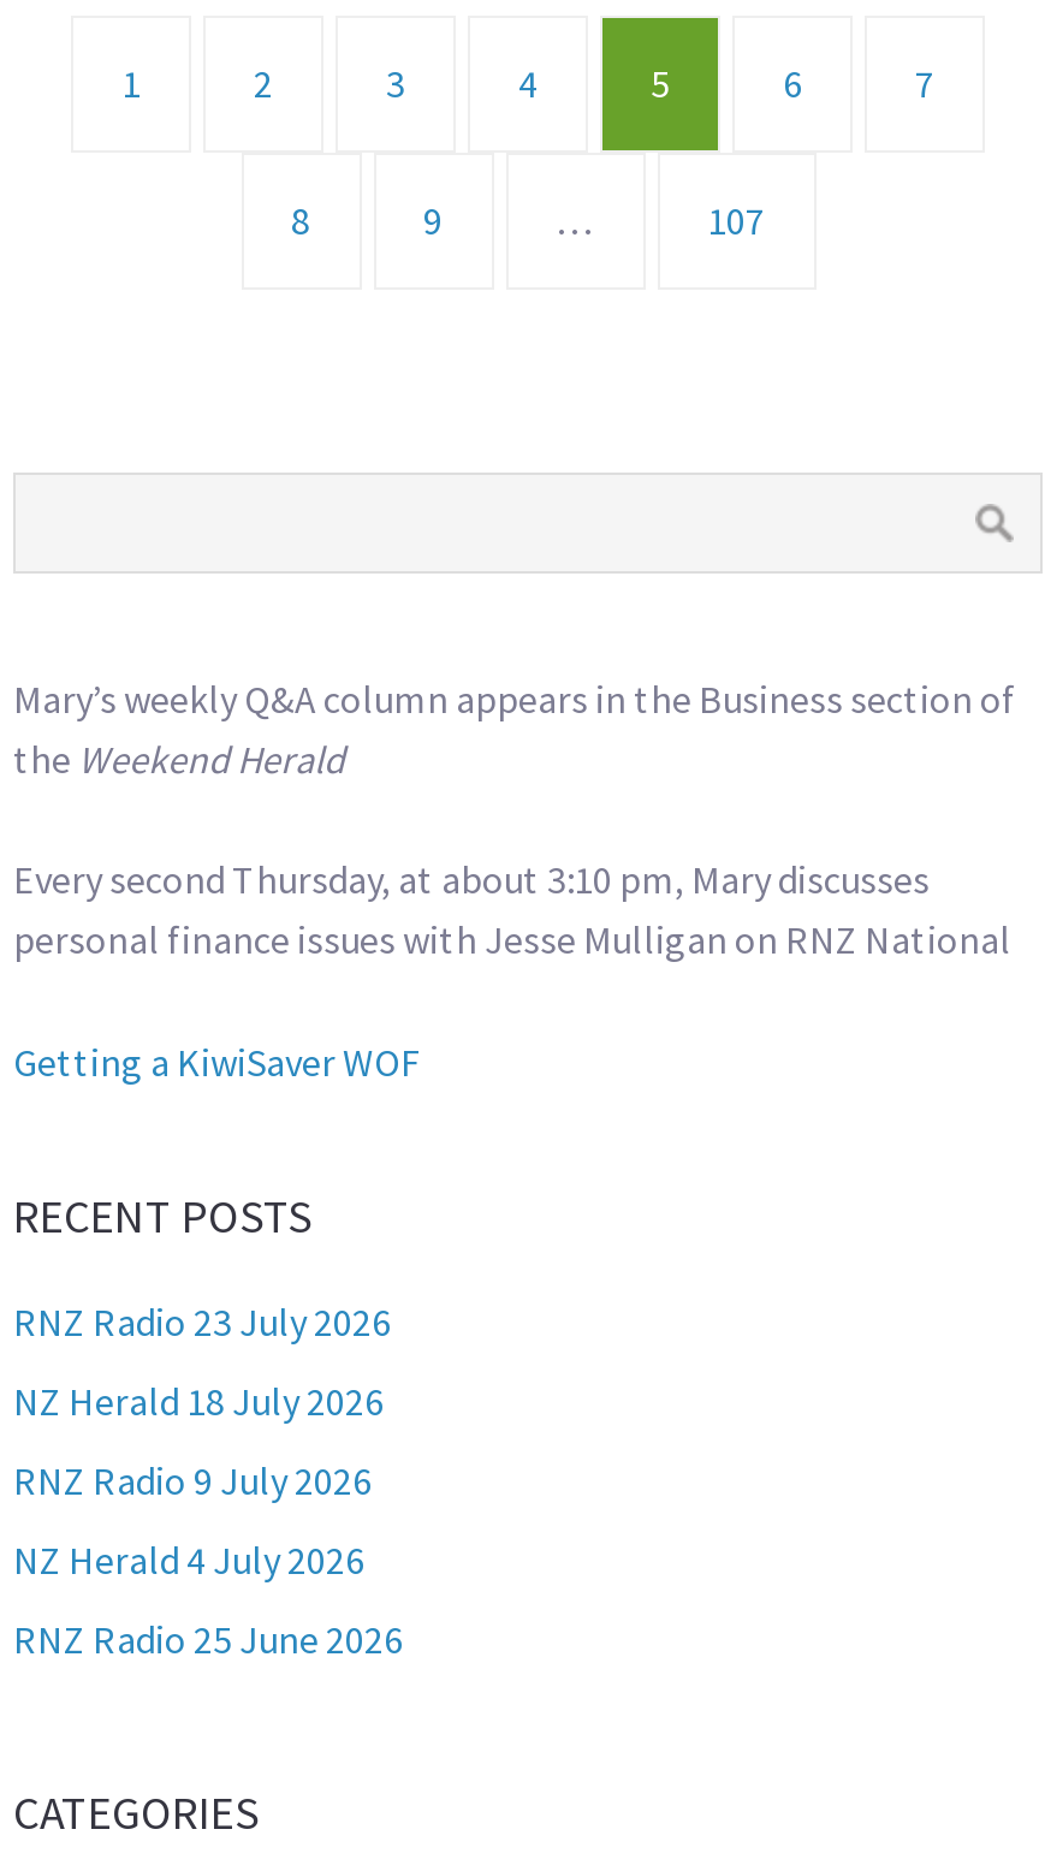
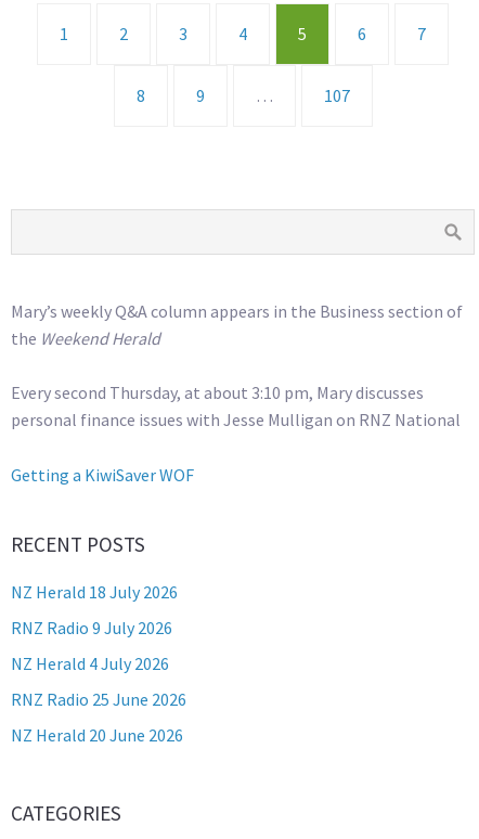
- RNZ Radio 23 July 2026

moved up: NZ Herald 18 July 2026 | RNZ Radio 9 July 2026 | NZ Herald 4 July 2026 | RNZ Radio 25 June 2026

+ NZ Herald 20 June 2026
